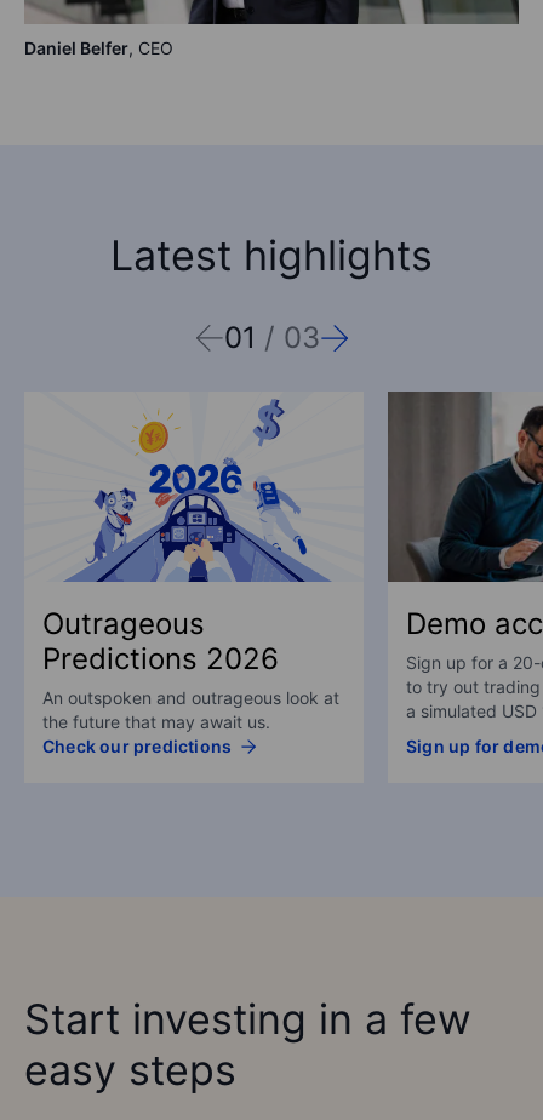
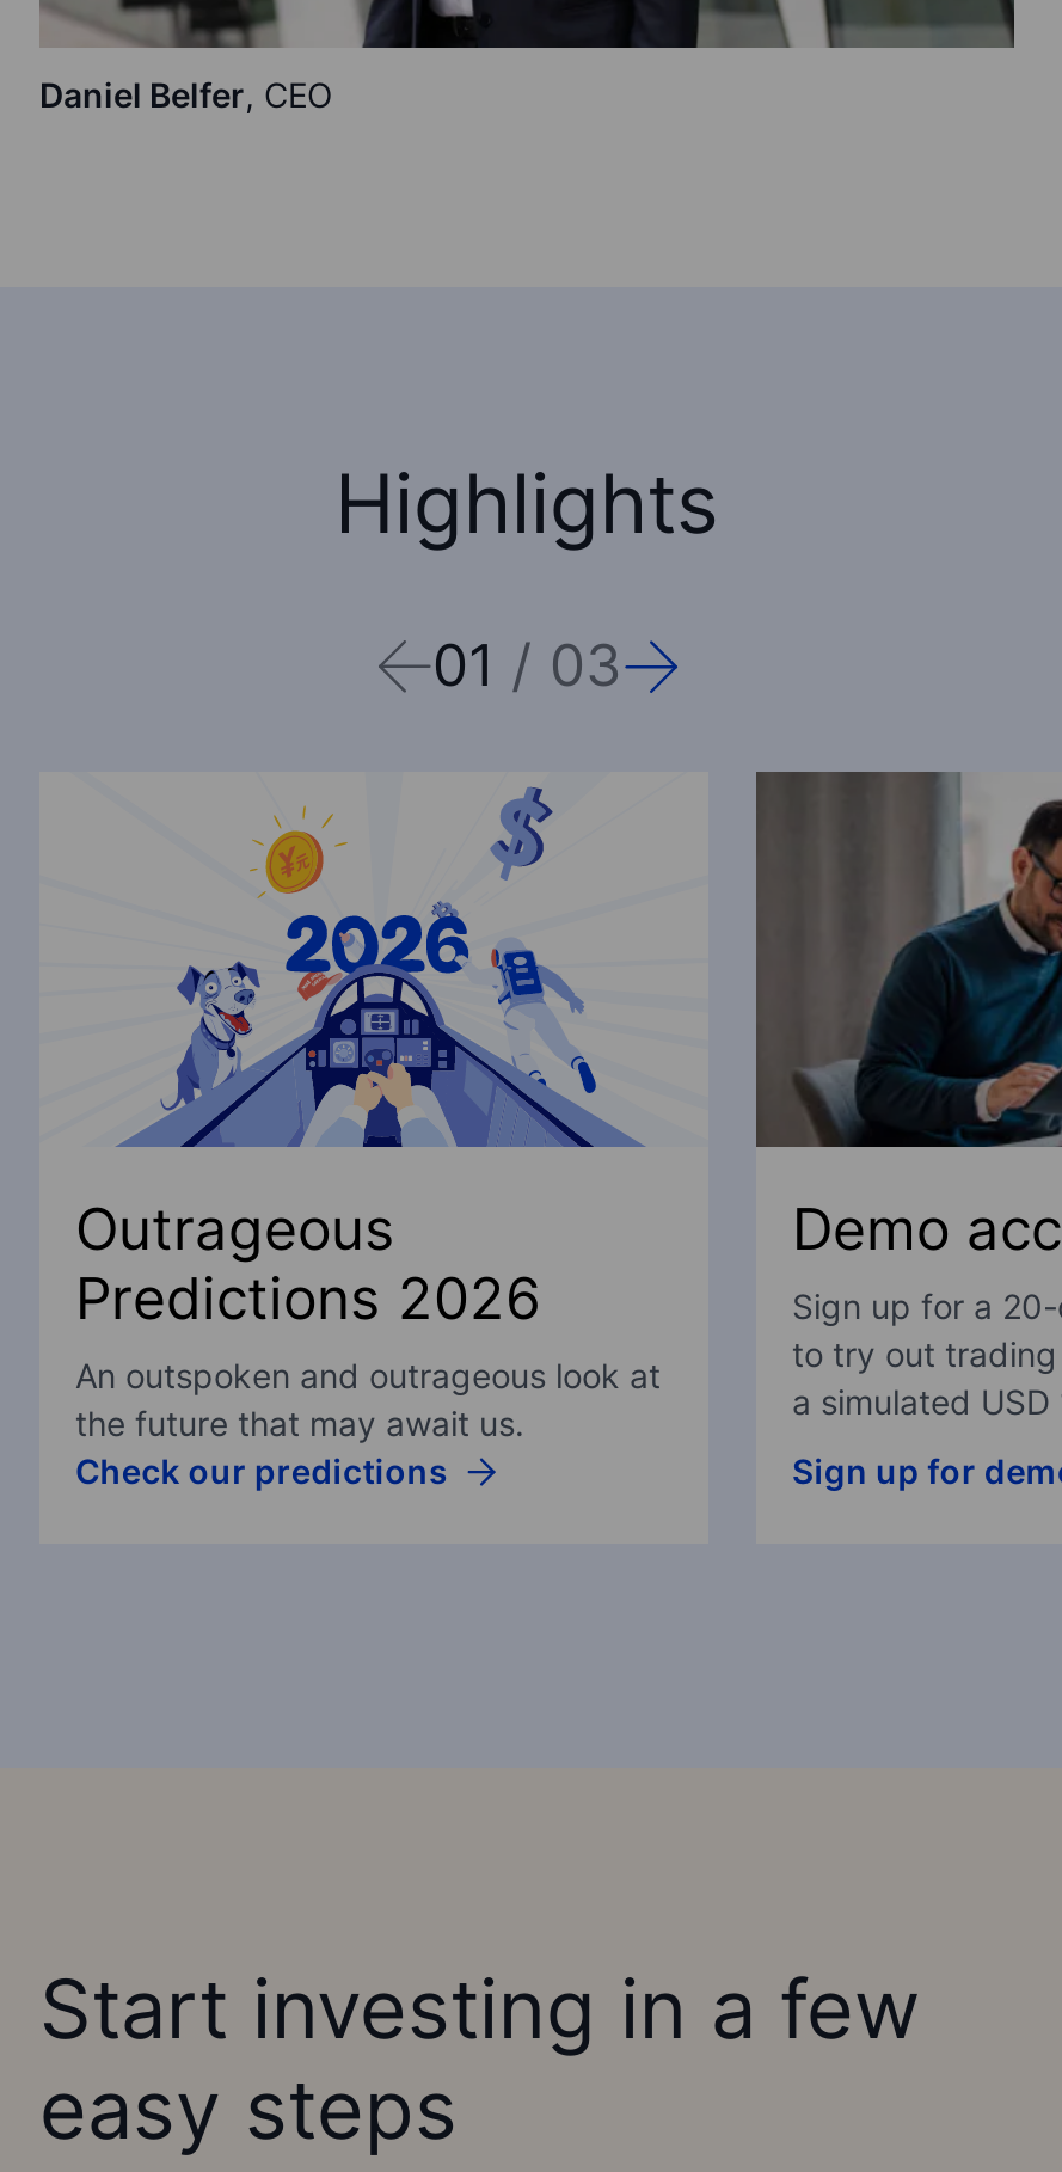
- Latest highlights
+ Highlights
